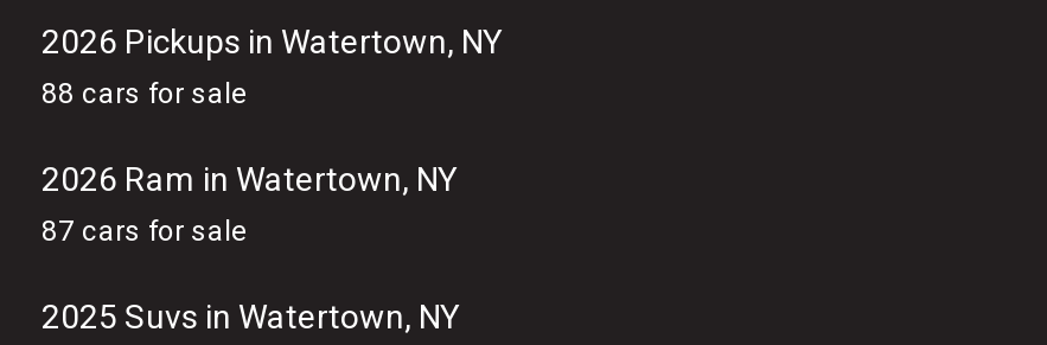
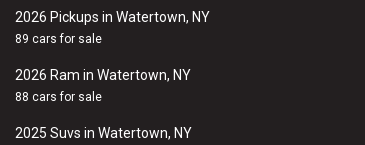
- 88 cars for sale
+ 89 cars for sale

- 87 cars for sale
+ 88 cars for sale
